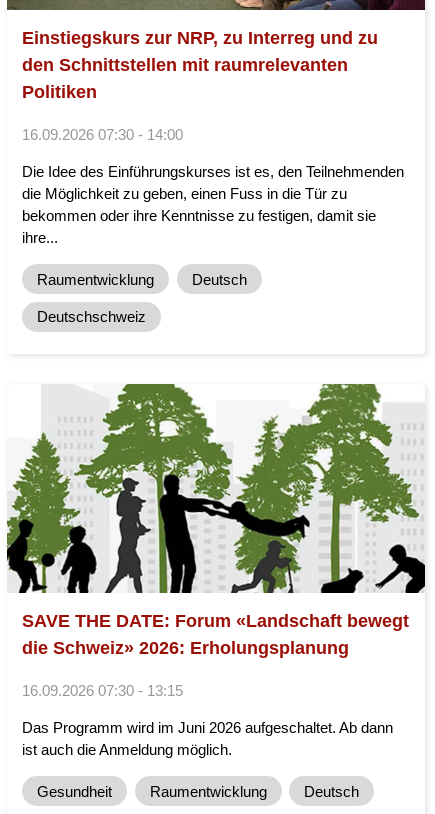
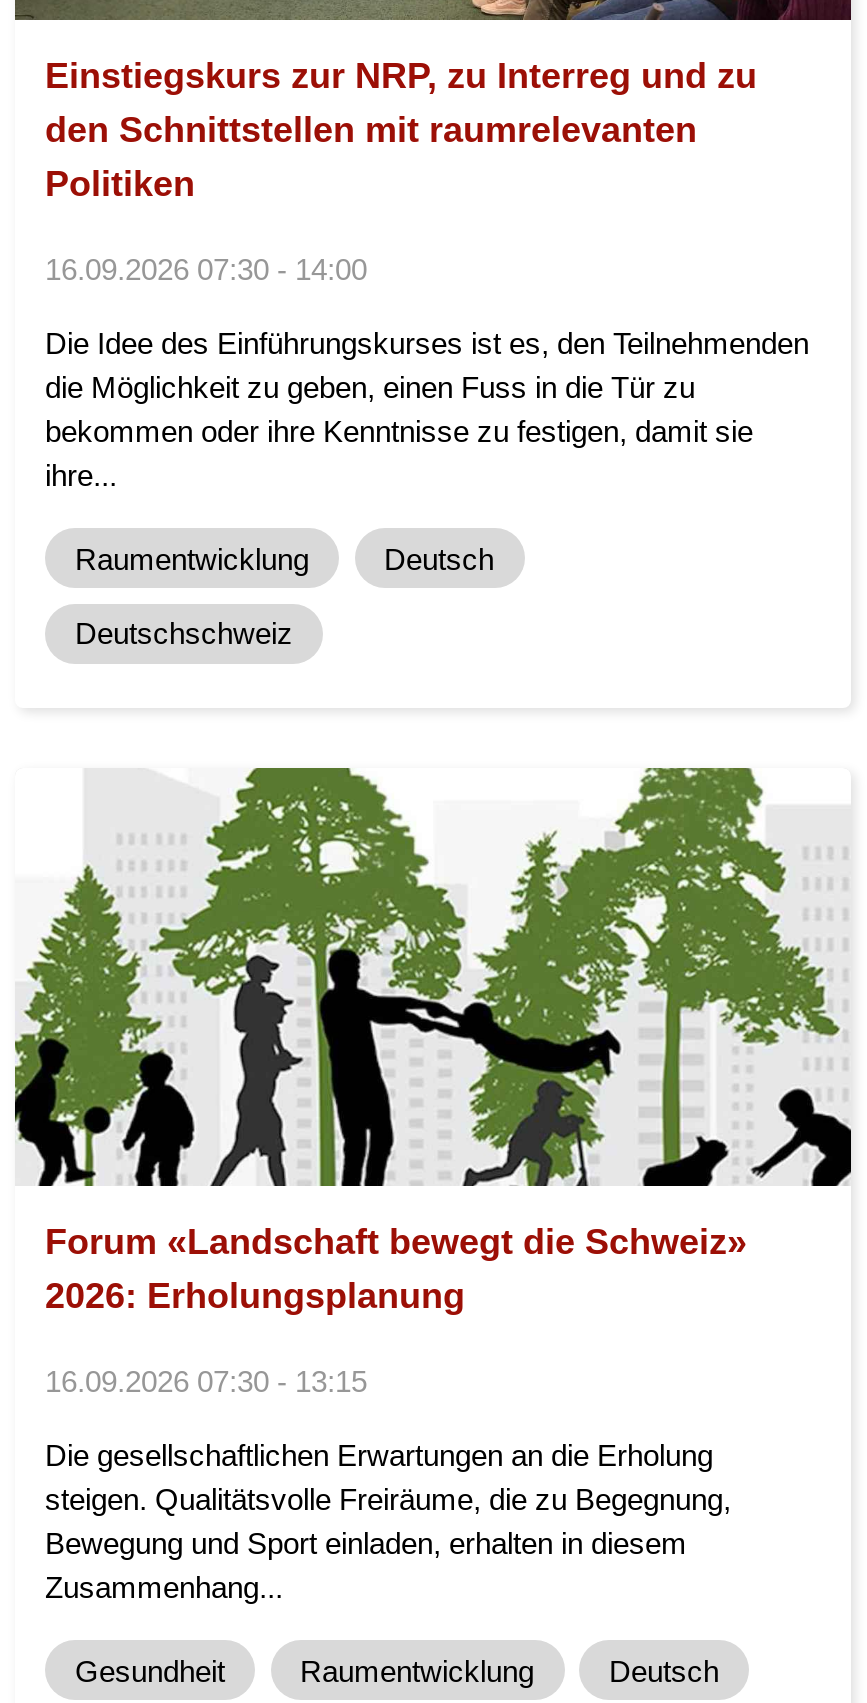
- SAVE THE DATE: Forum «Landschaft bewegt
- die Schweiz» 2026: Erholungsplanung
+ Forum «Landschaft bewegt die Schweiz»
+ 2026: Erholungsplanung

- Das Programm wird im Juni 2026 aufgeschaltet. Ab dann
- ist auch die Anmeldung möglich.
+ Die gesellschaftlichen Erwartungen an die Erholung
+ steigen. Qualitätsvolle Freiräume, die zu Begegnung,
+ Bewegung und Sport einladen, erhalten in diesem
+ Zusammenhang...
